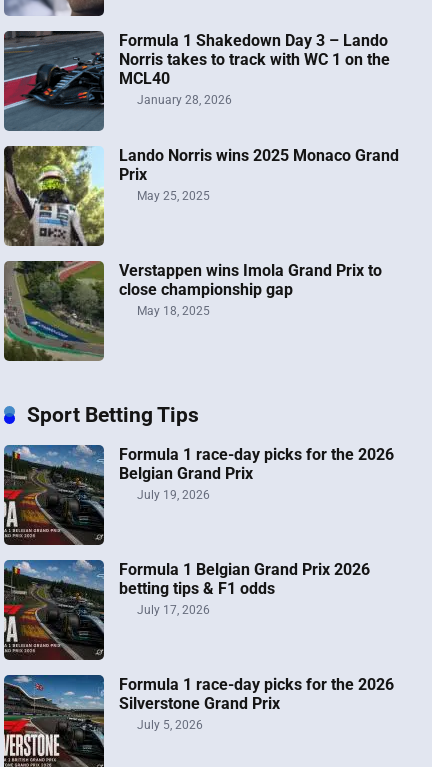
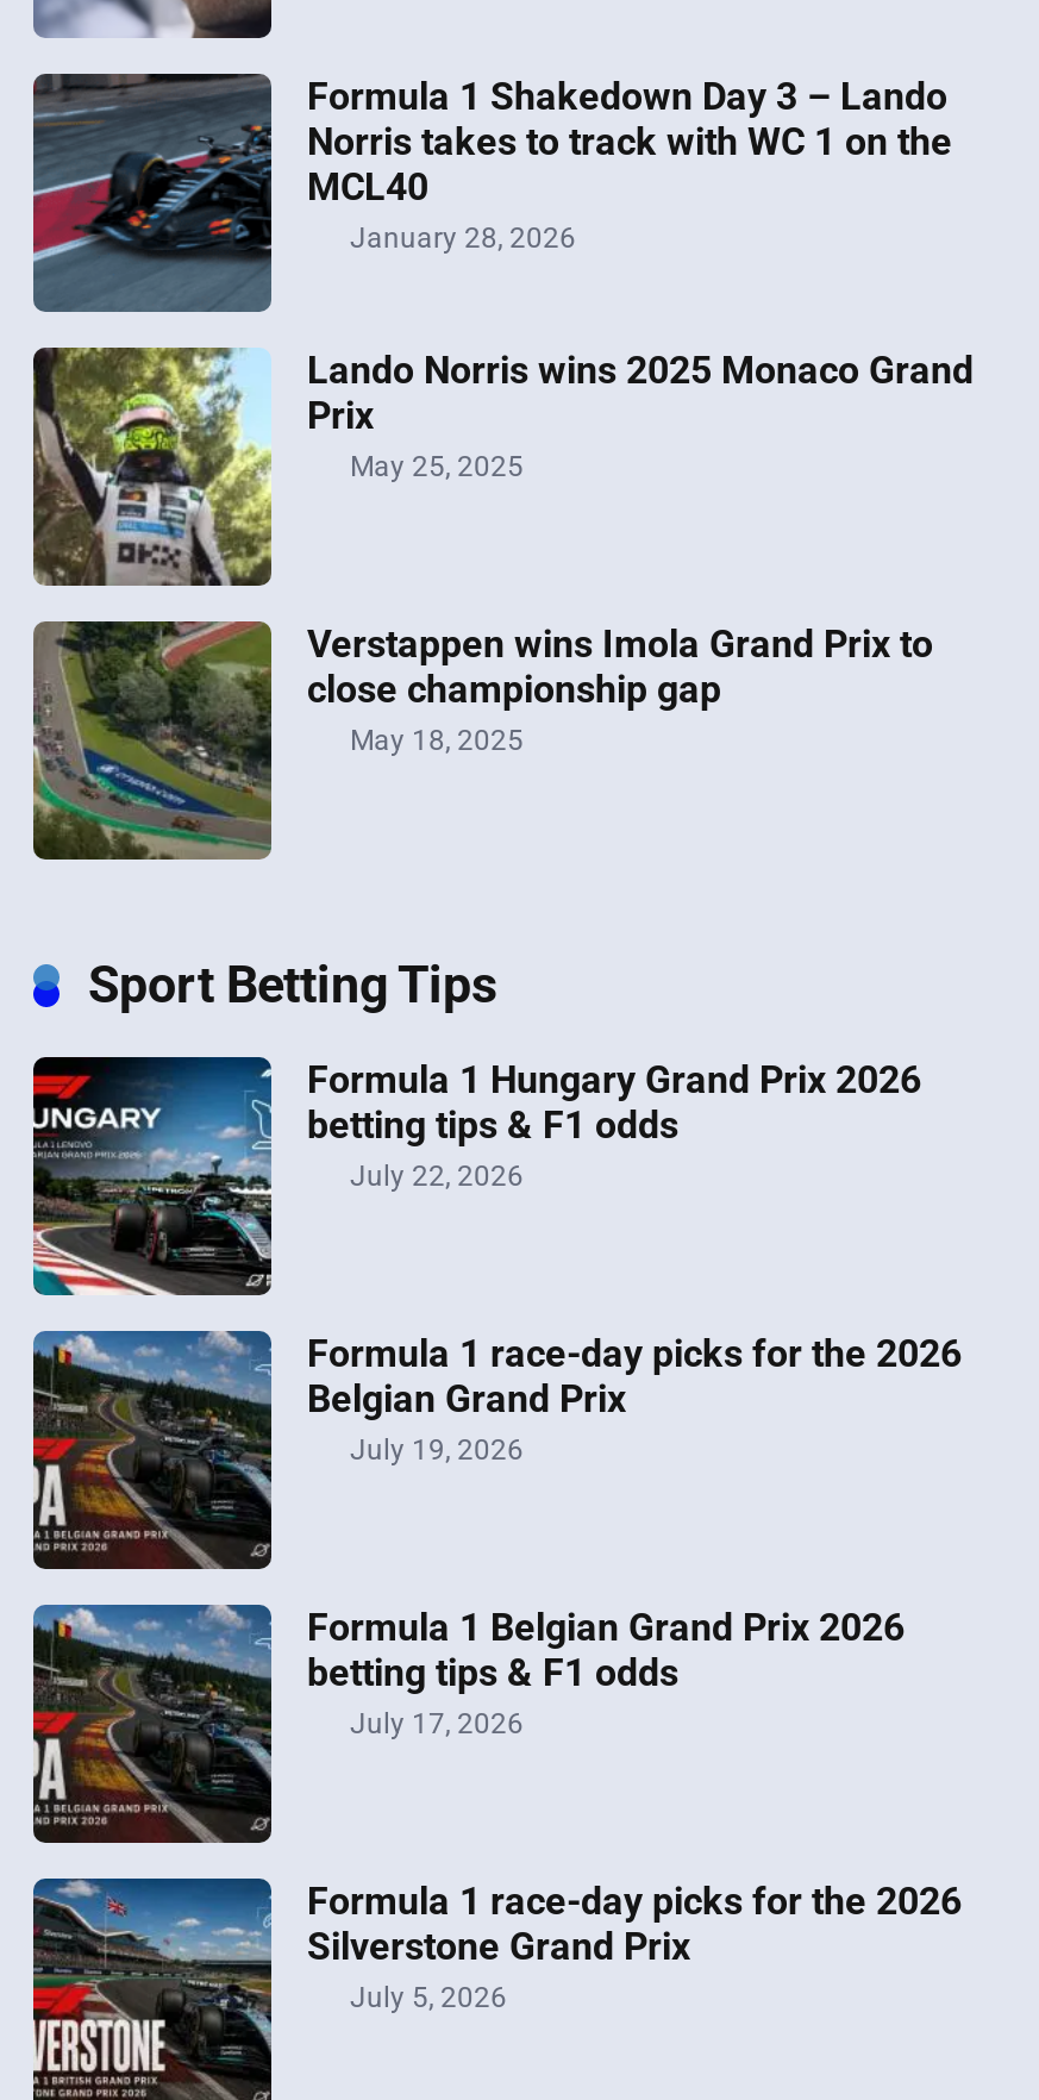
+ [image]
+ Formula 1 Hungary Grand Prix 2026
+ betting tips & F1 odds
+ July 22, 2026
